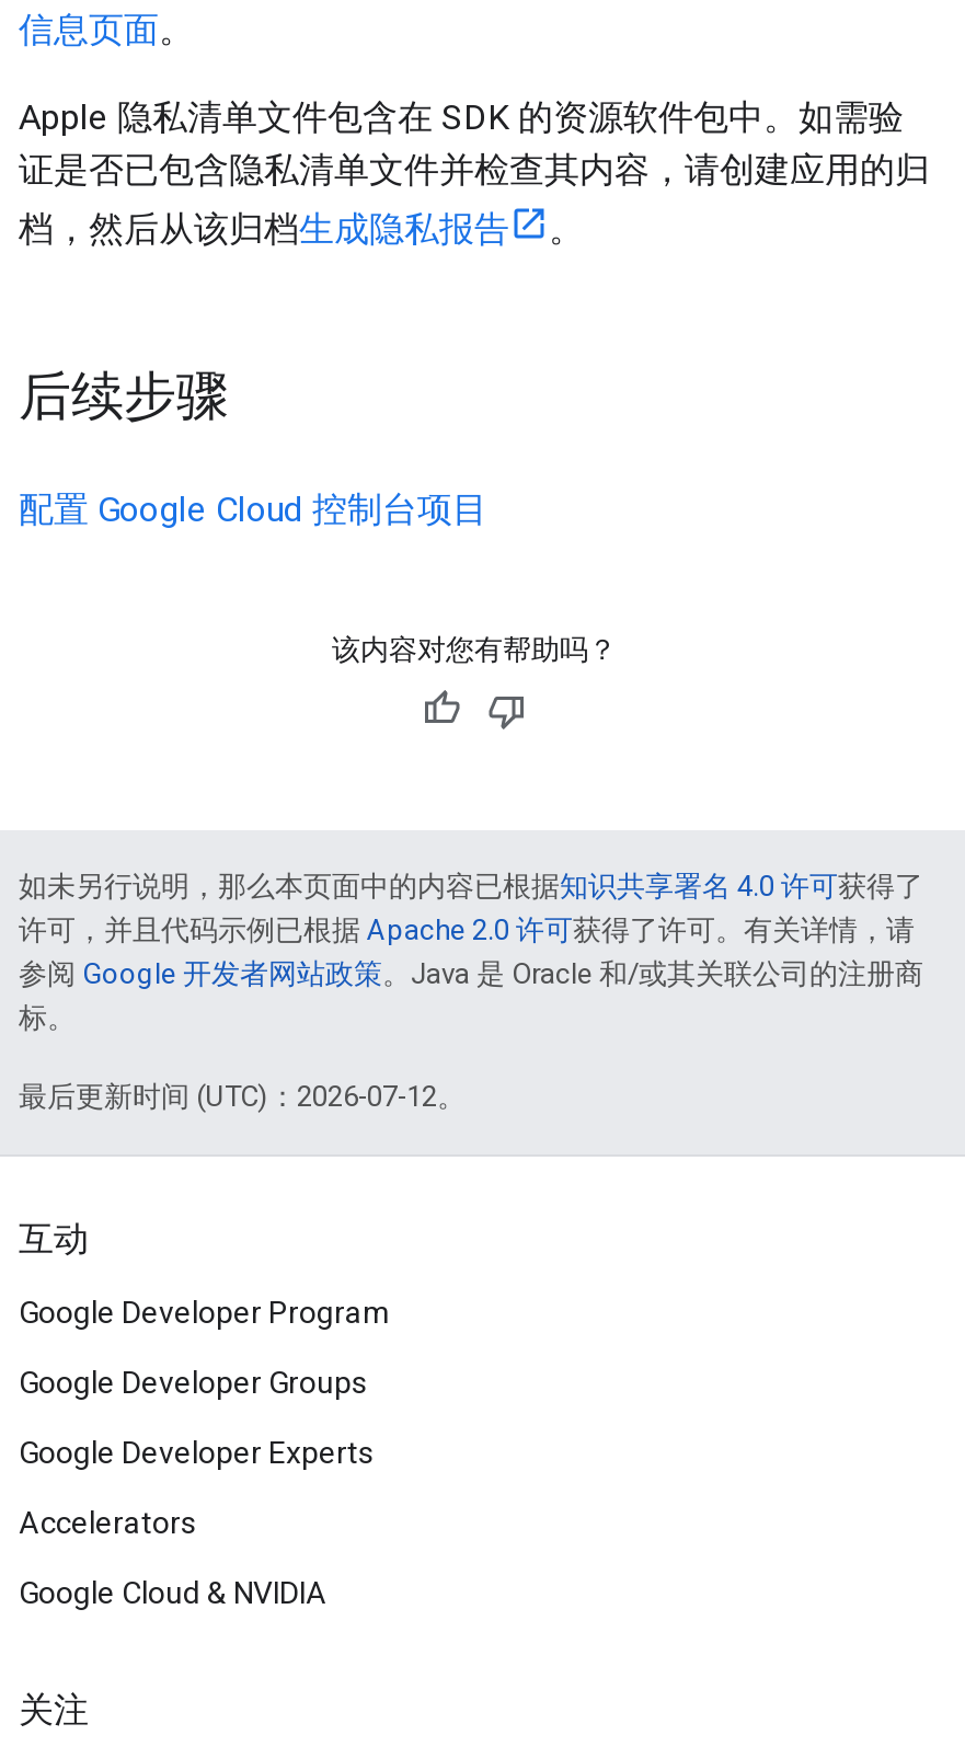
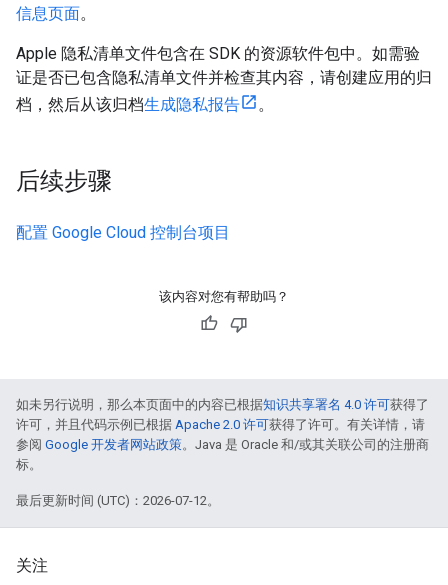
- 互动
- Google Developer Program
- Google Developer Groups
- Google Developer Experts
- Accelerators
- Google Cloud & NVIDIA
